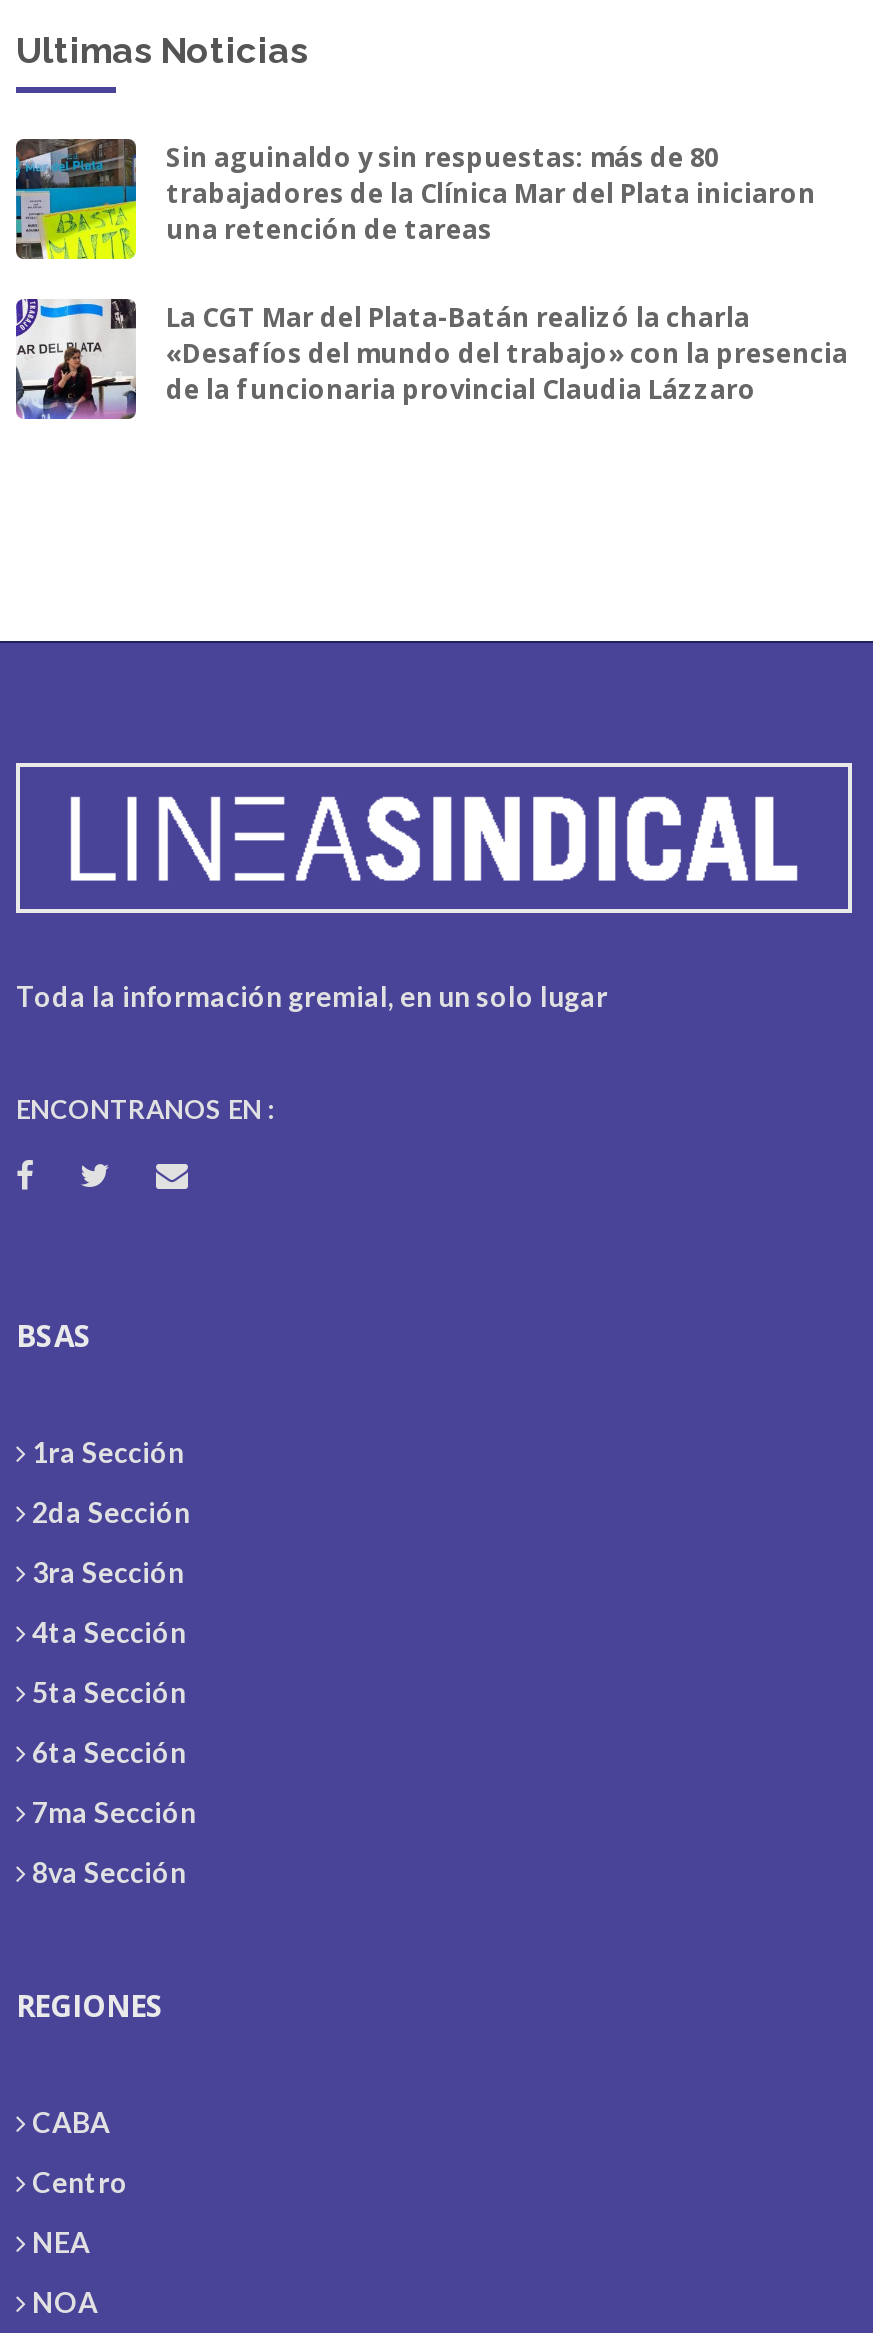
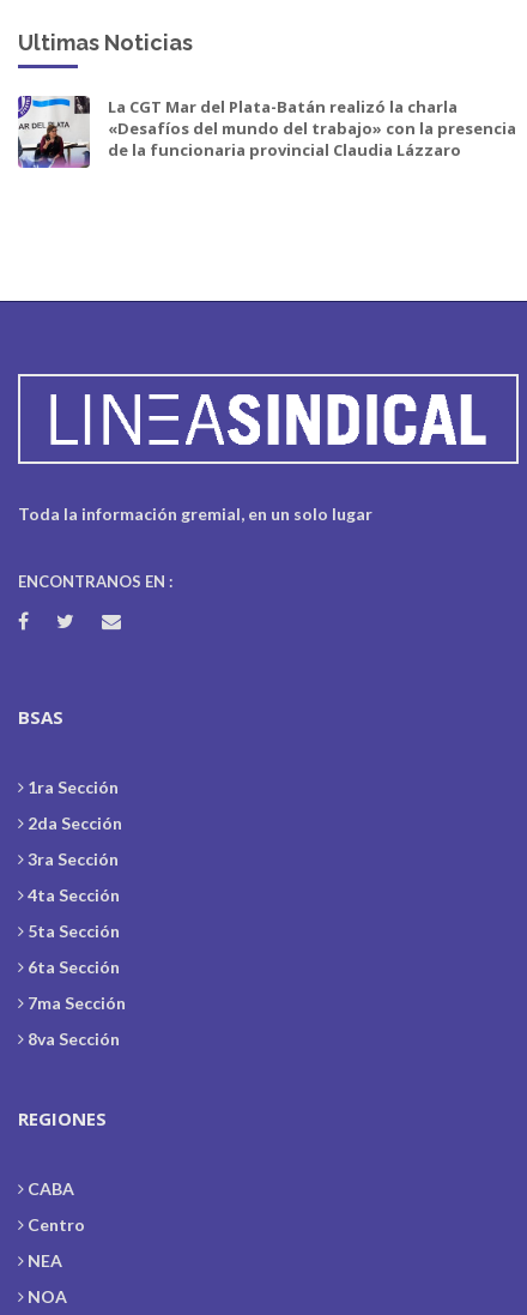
- [image]
- Sin aguinaldo y sin respuestas: más de 80
- trabajadores de la Clínica Mar del Plata iniciaron
- una retención de tareas
